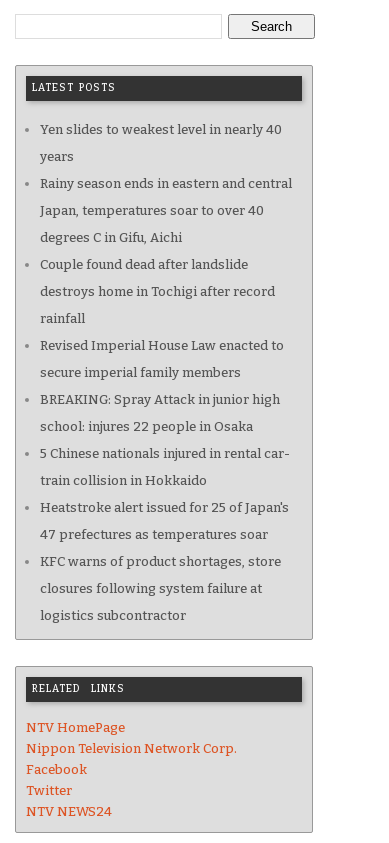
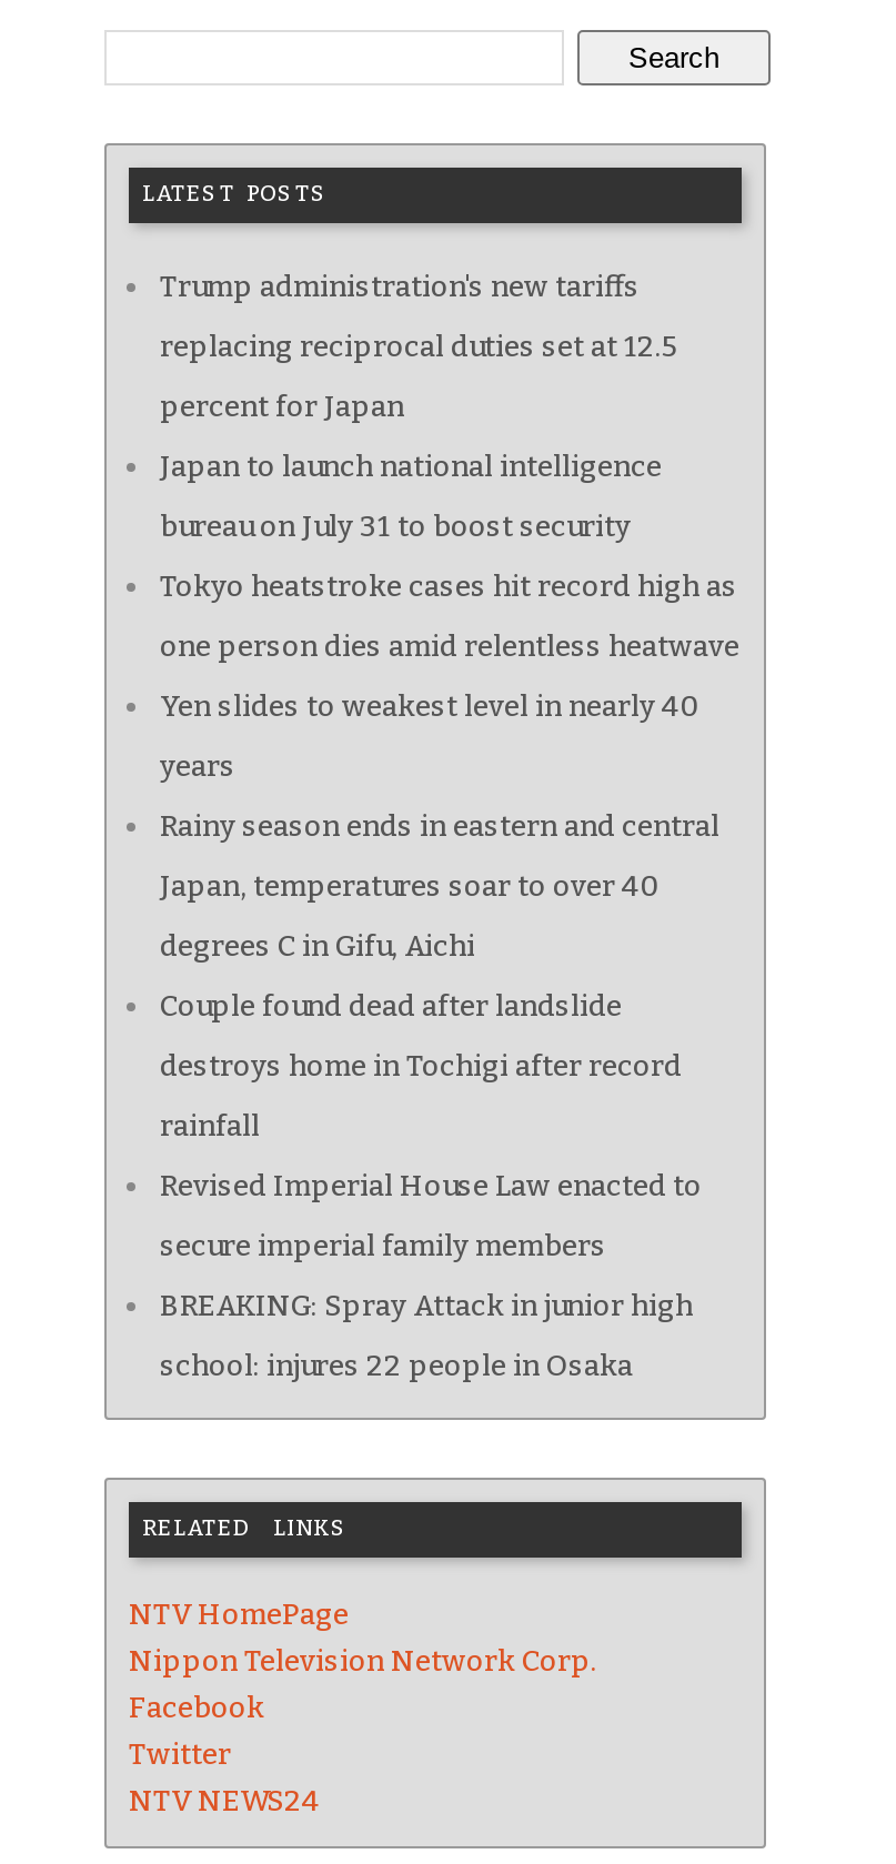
+ Trump administration's new tariffs
+ replacing reciprocal duties set at 12.5
+ percent for Japan
+ Japan to launch national intelligence
+ bureau on July 31 to boost security
+ Tokyo heatstroke cases hit record high as
+ one person dies amid relentless heatwave

moved down: Yen slides to weakest level in nearly 40 | years | Rainy season ends in eastern and central | ... | BREAKING: Spray Attack in junior high | school: injures 22 people in Osaka

- 5 Chinese nationals injured in rental car-
- train collision in Hokkaido
- Heatstroke alert issued for 25 of Japan's
- 47 prefectures as temperatures soar
- KFC warns of product shortages, store
- closures following system failure at
- logistics subcontractor
